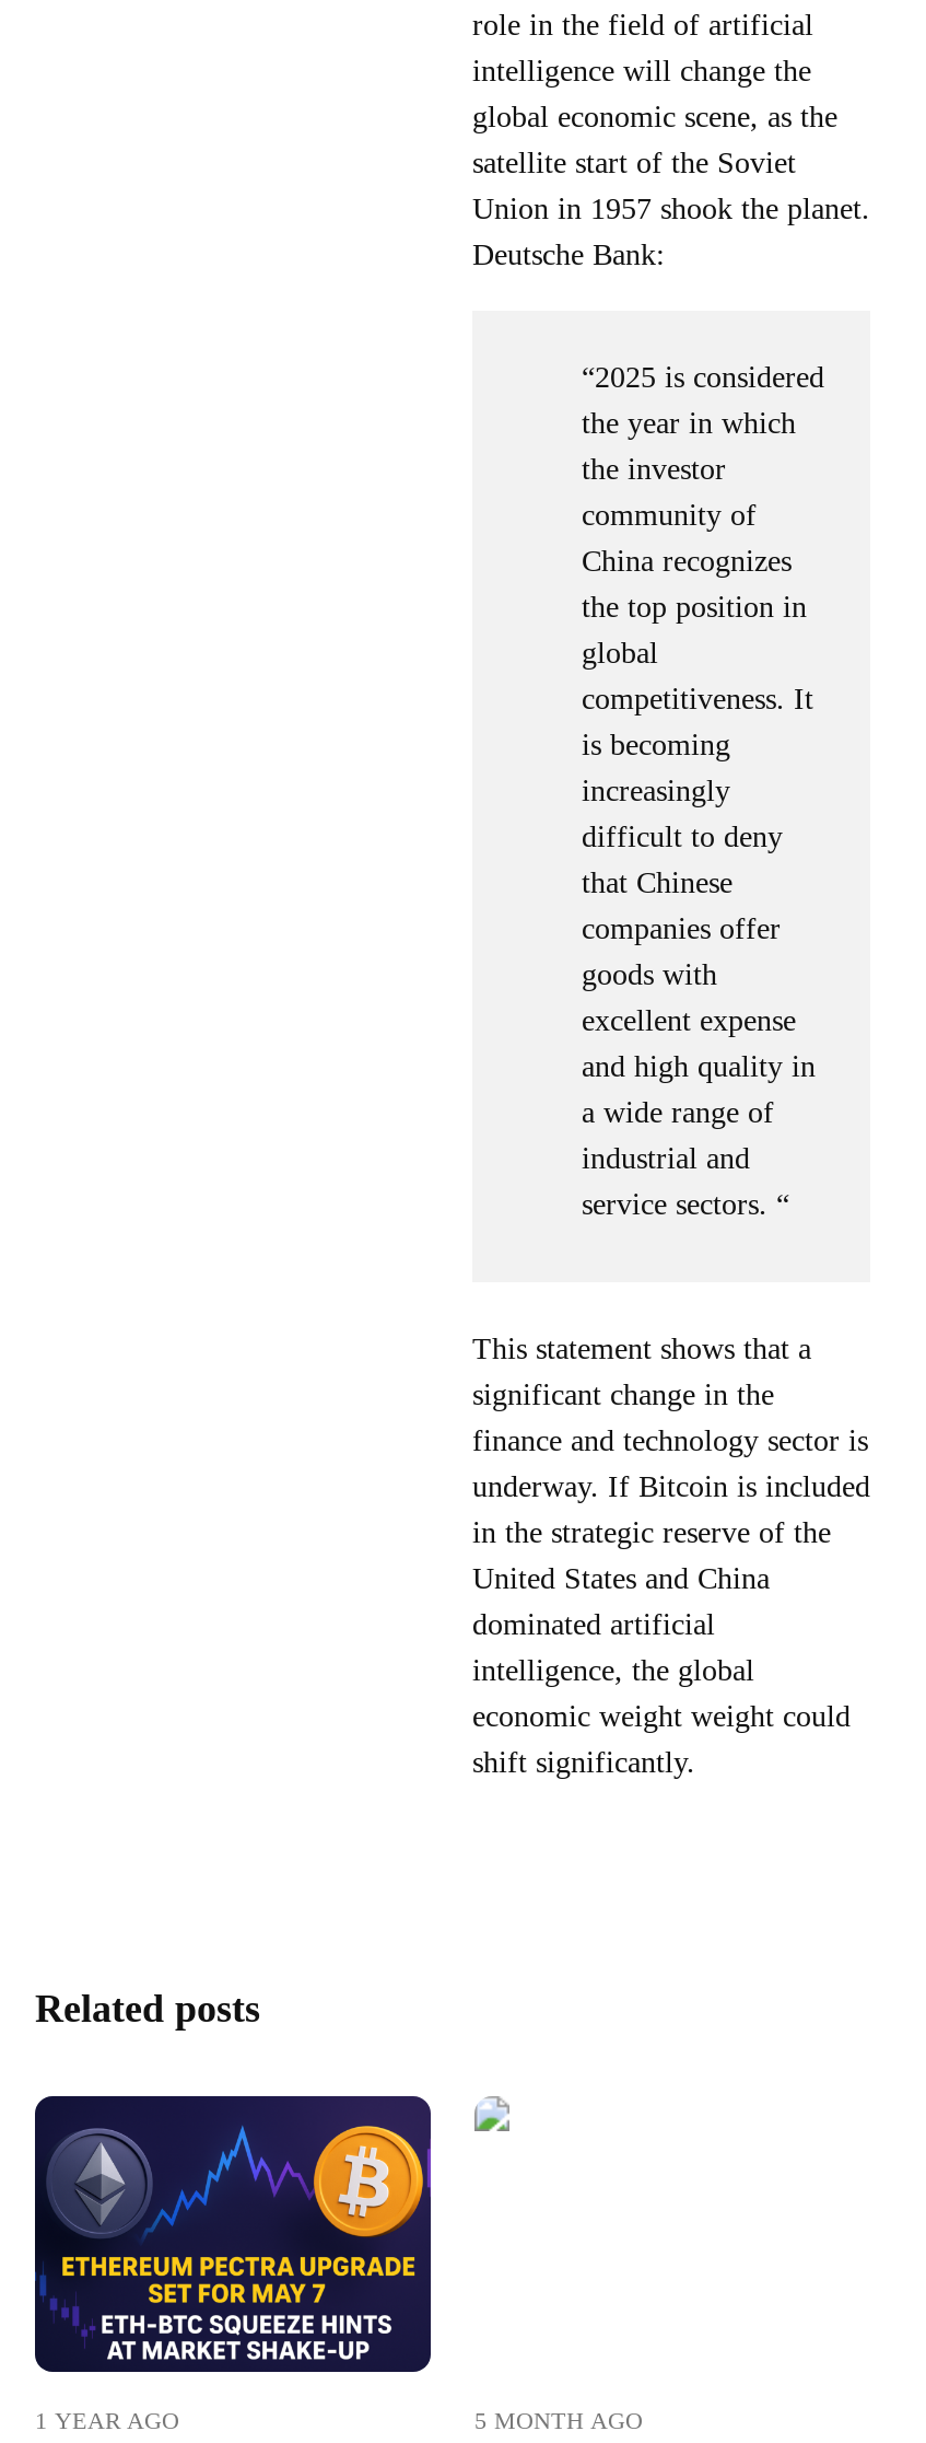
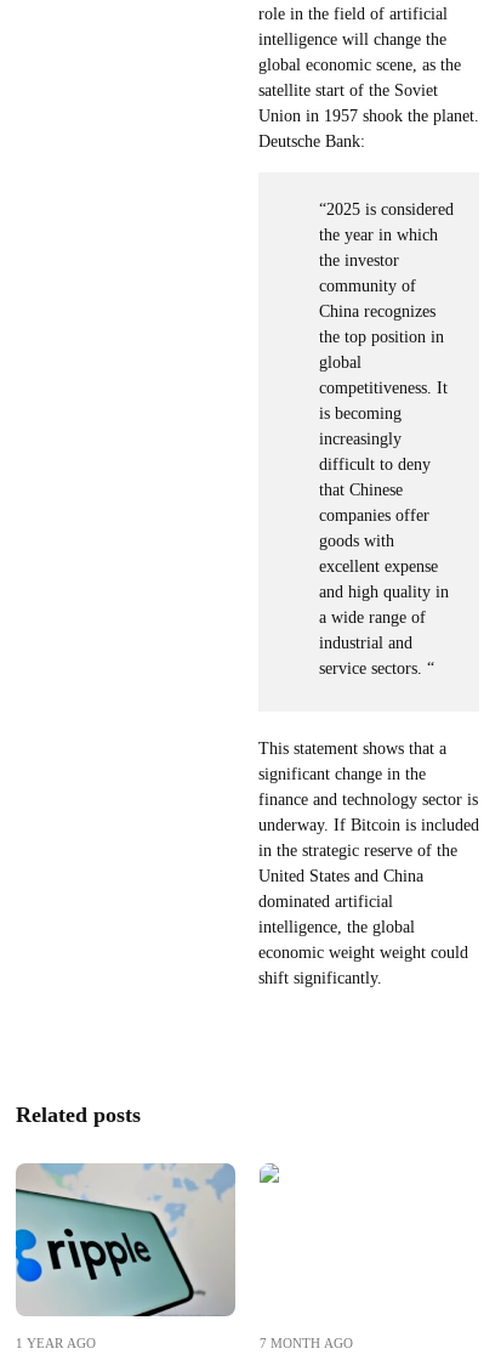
- [image]
- 5 MONTH AGO
+ [image]
+ 7 MONTH AGO
